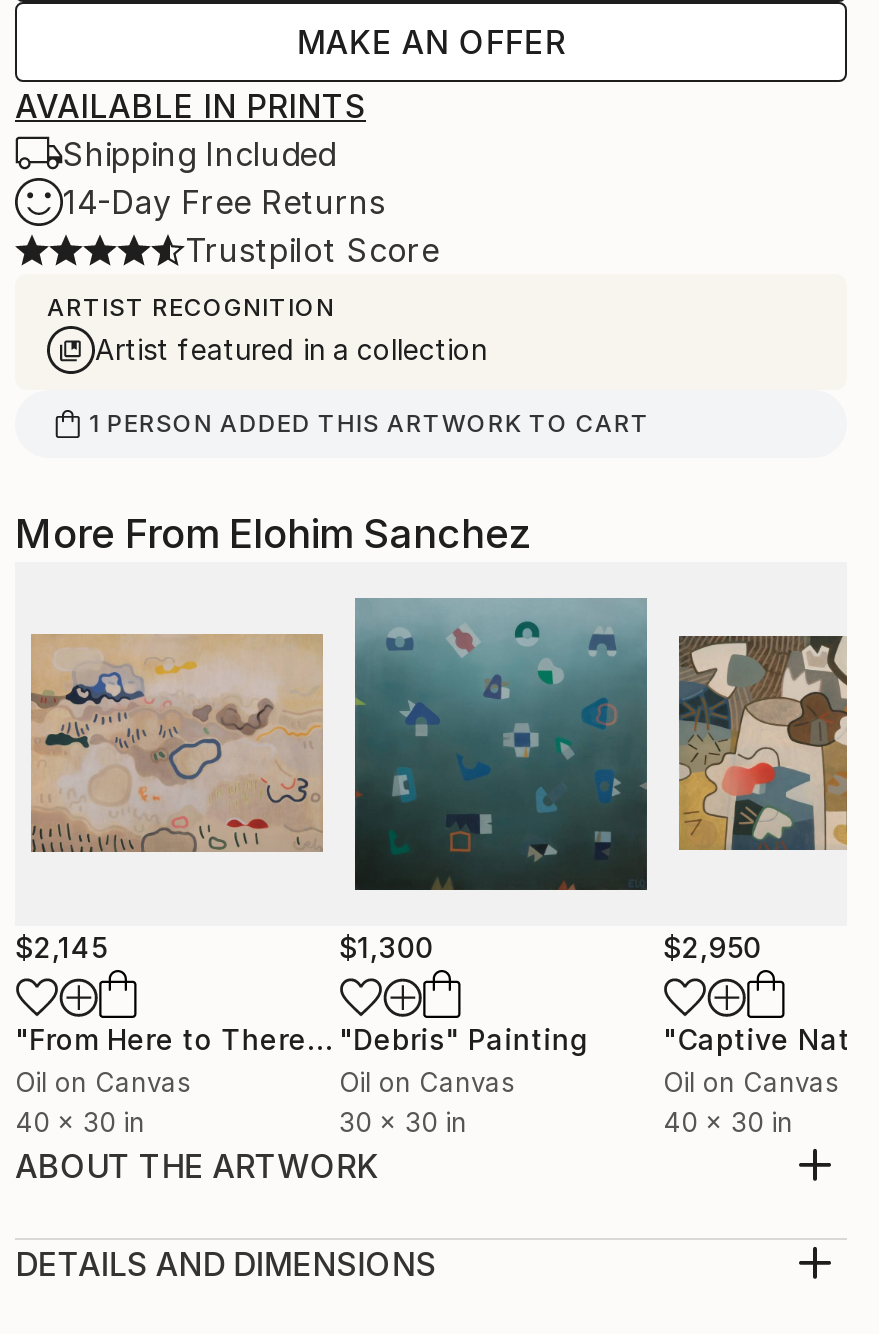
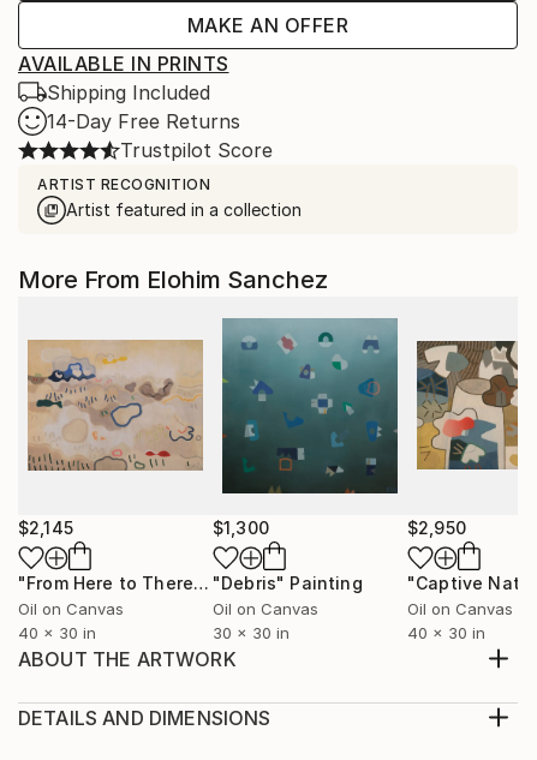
- 1 PERSON ADDED THIS ARTWORK TO CART
